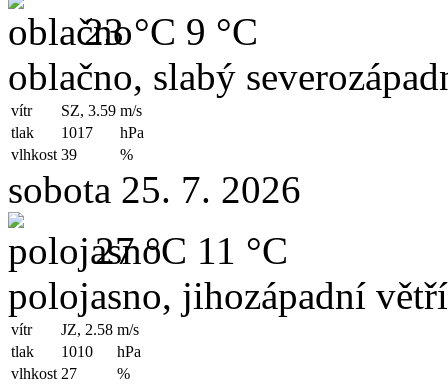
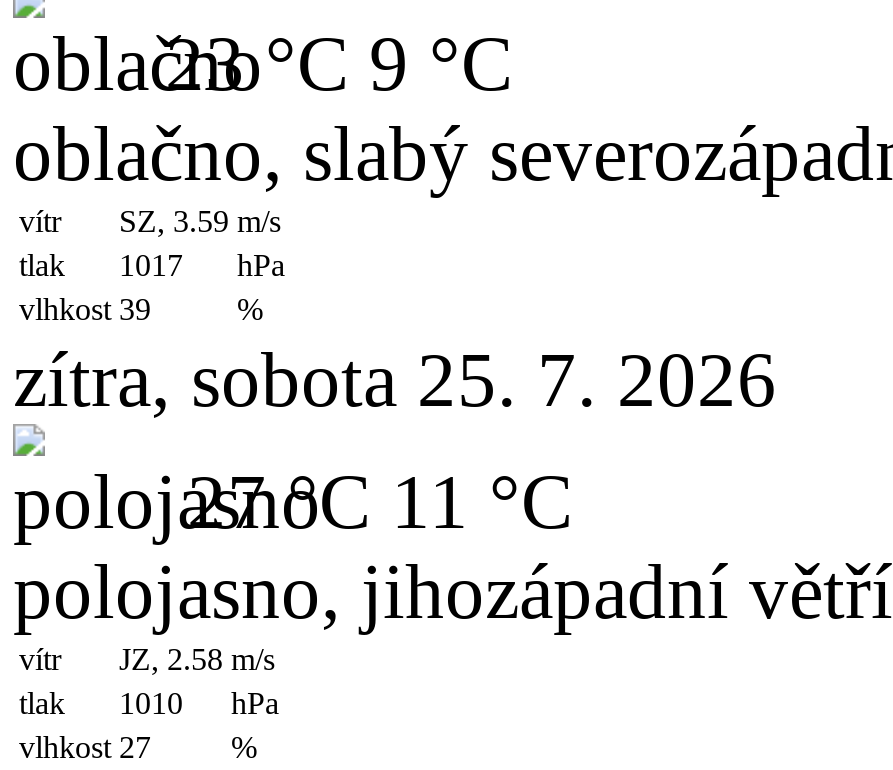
- sobota 25. 7. 2026
+ zítra, sobota 25. 7. 2026
